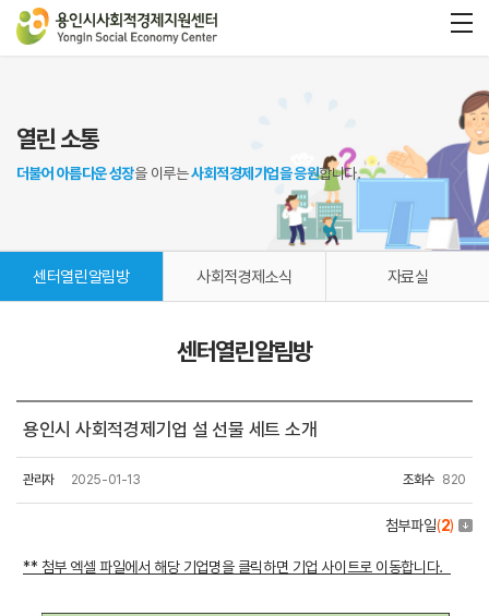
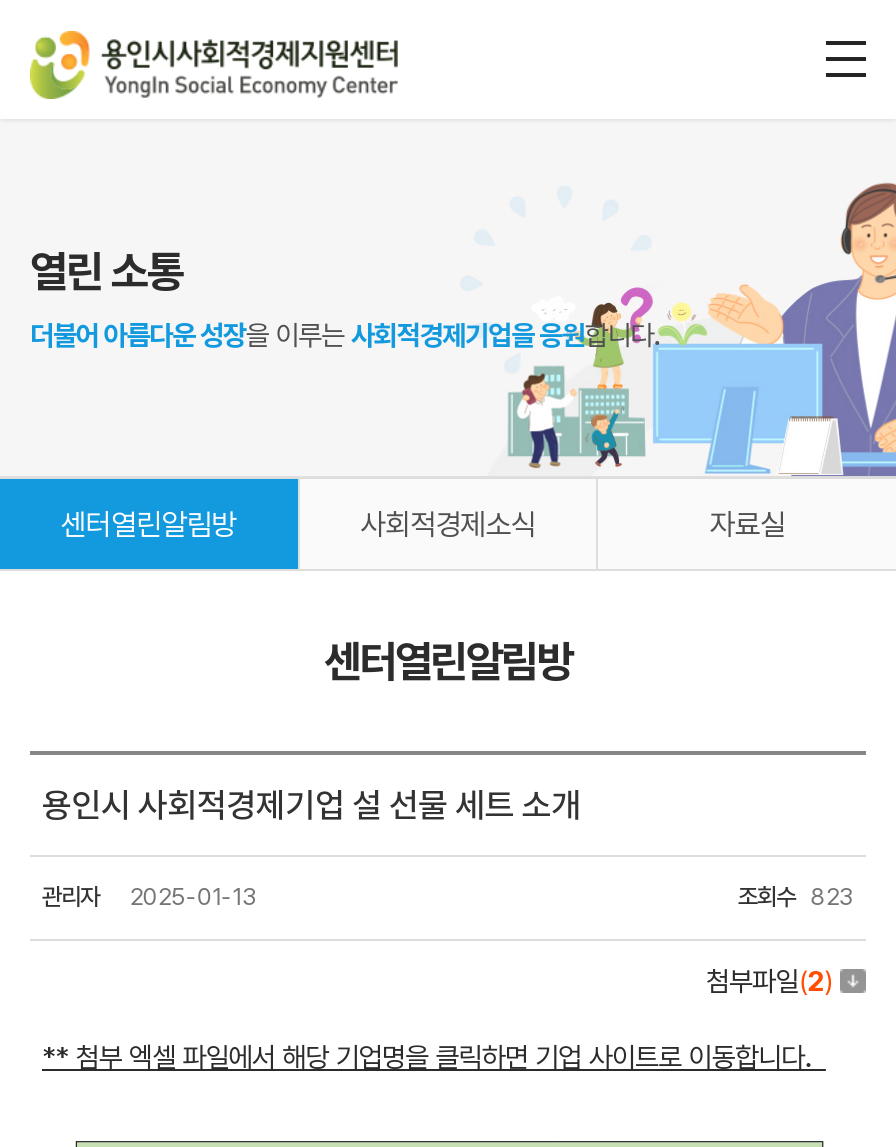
- 조회수 820
+ 조회수 823
